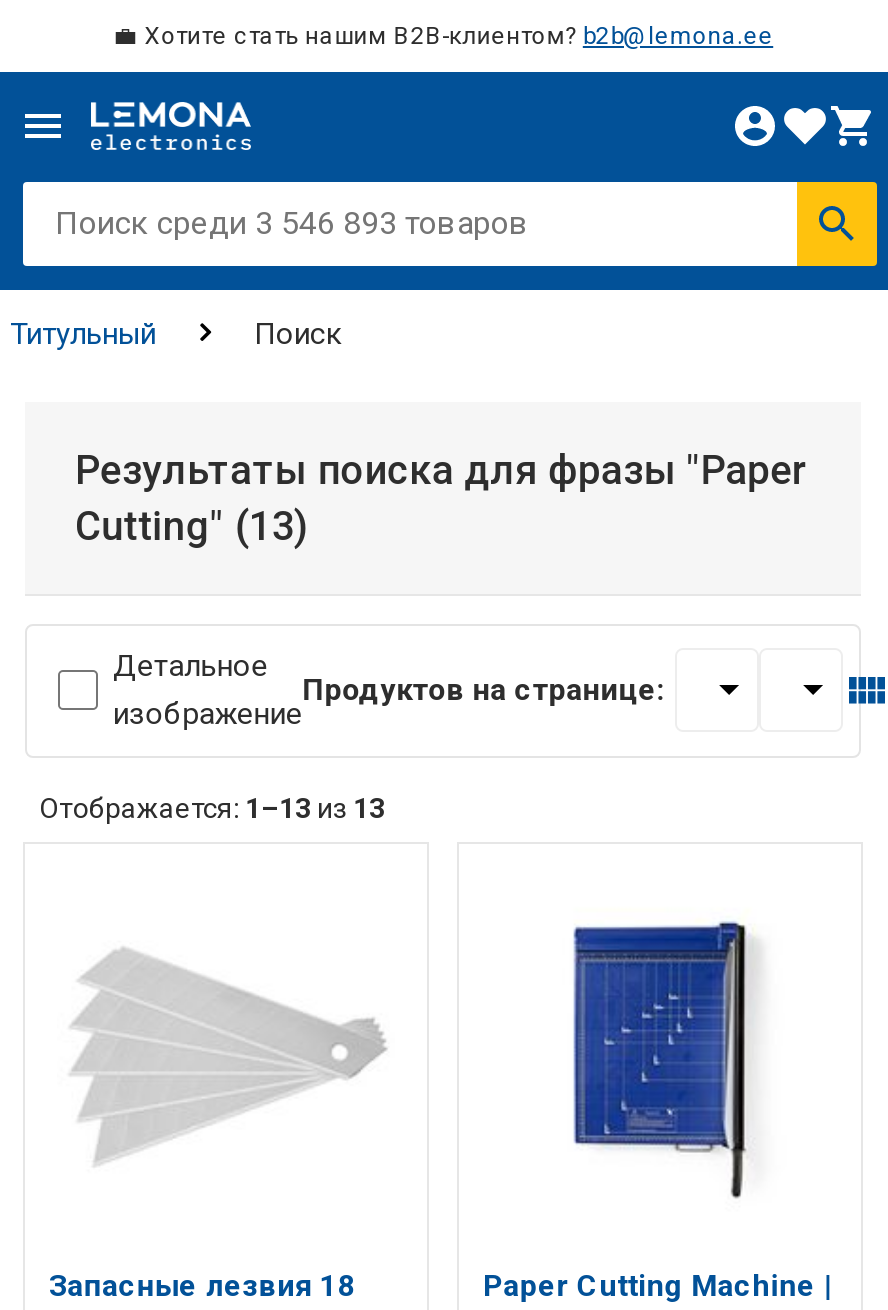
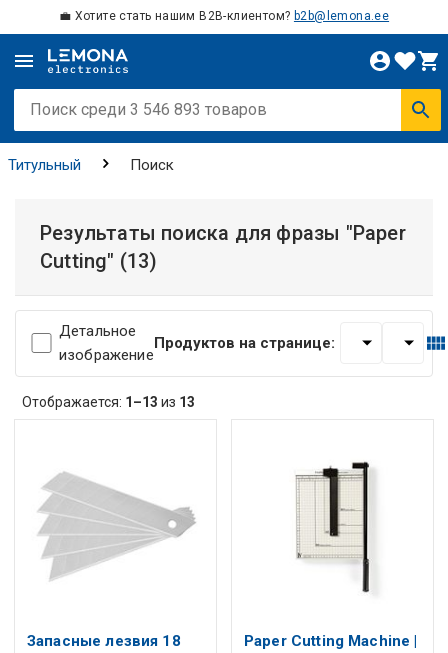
- [image]
+ [image]
